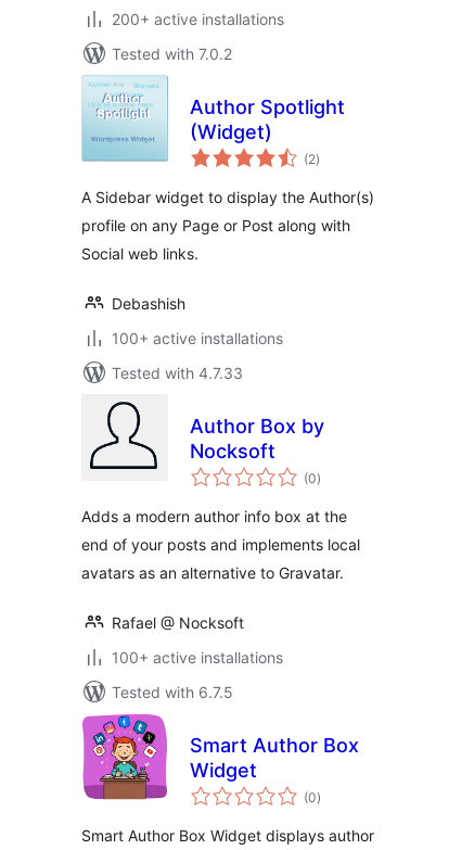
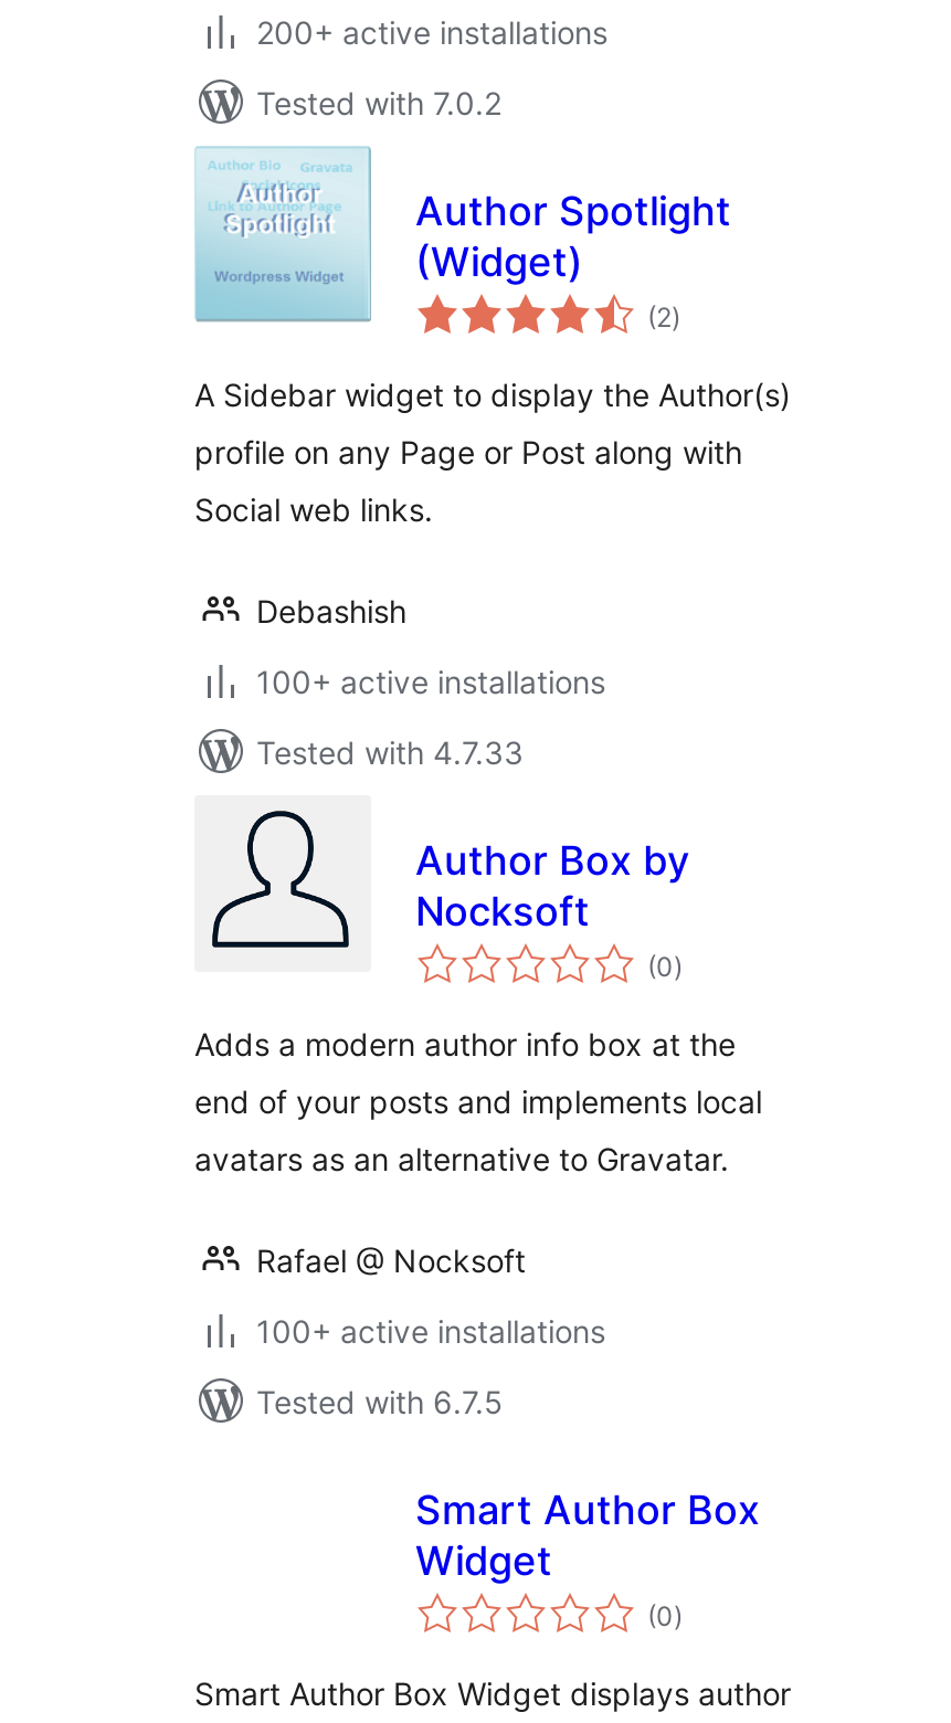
- [image]
